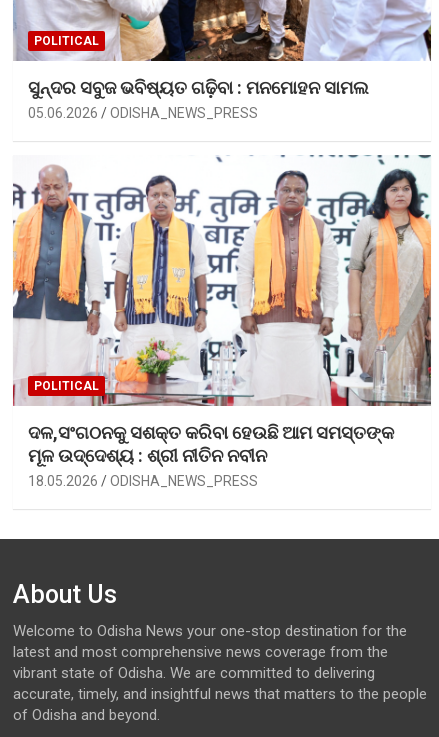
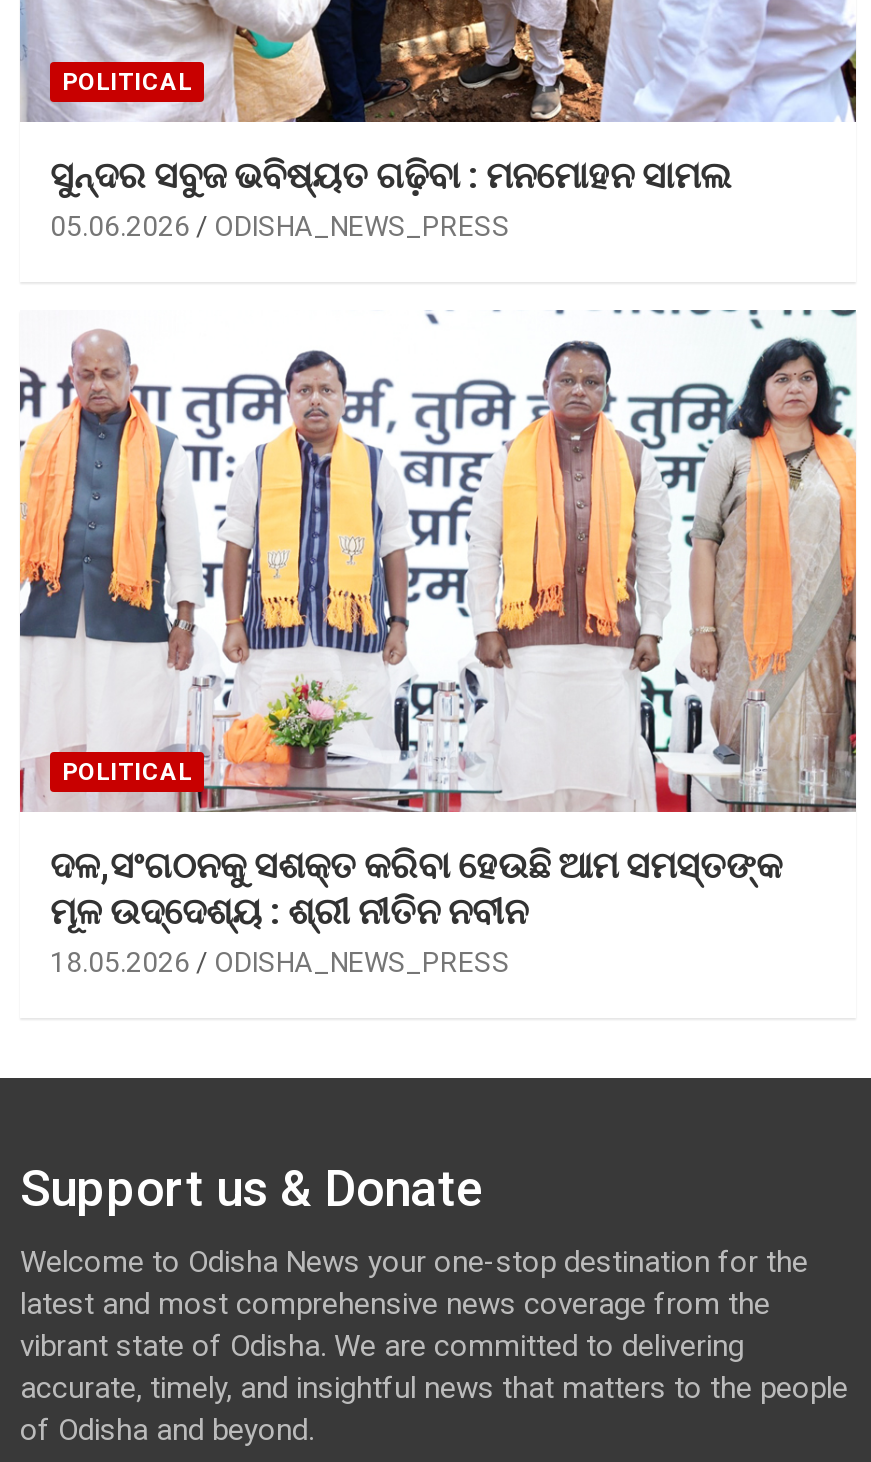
- About Us
+ Support us & Donate
